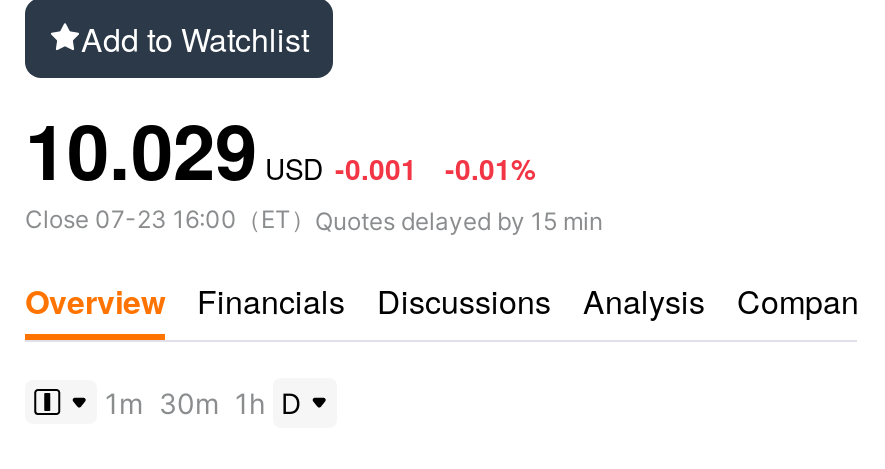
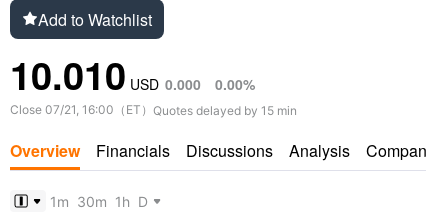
- 10.029 USD -0.001
+ 10.010 USD 0.000

- -0.01%
+ 0.00%

- Close 07-23 16:00（ET）Quotes delayed by 15 min
+ Close 07/21, 16:00（ET）Quotes delayed by 15 min
